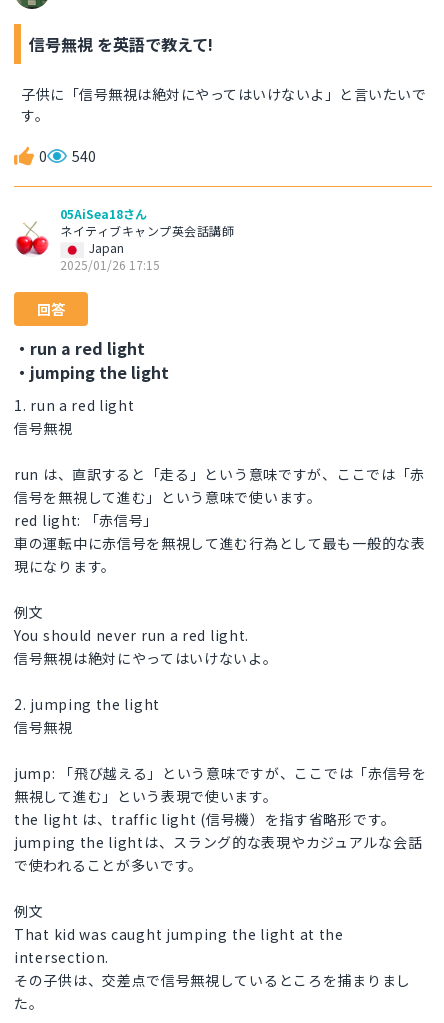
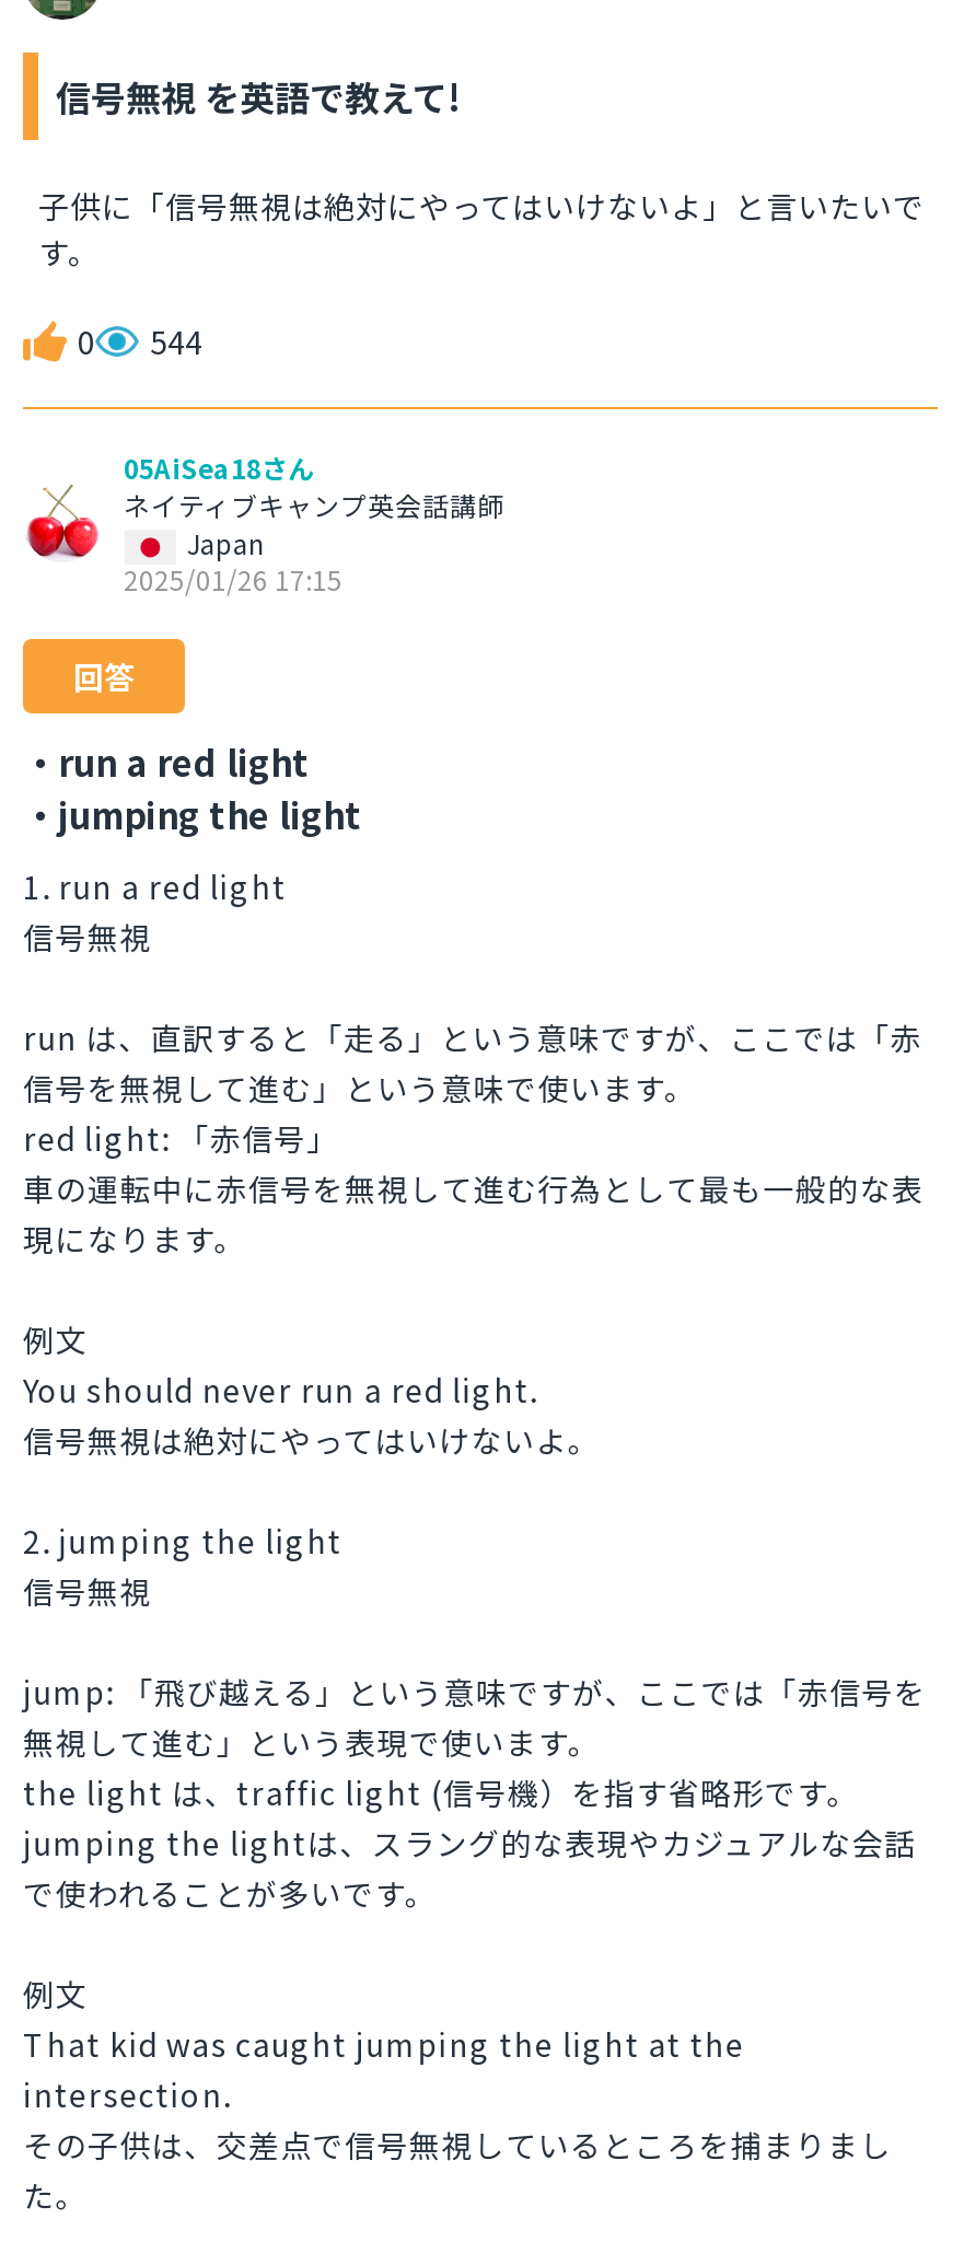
- 0 540
+ 0 544
